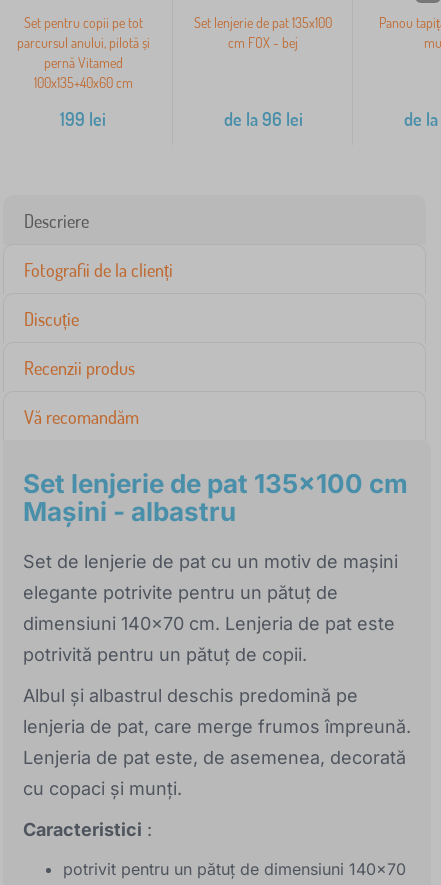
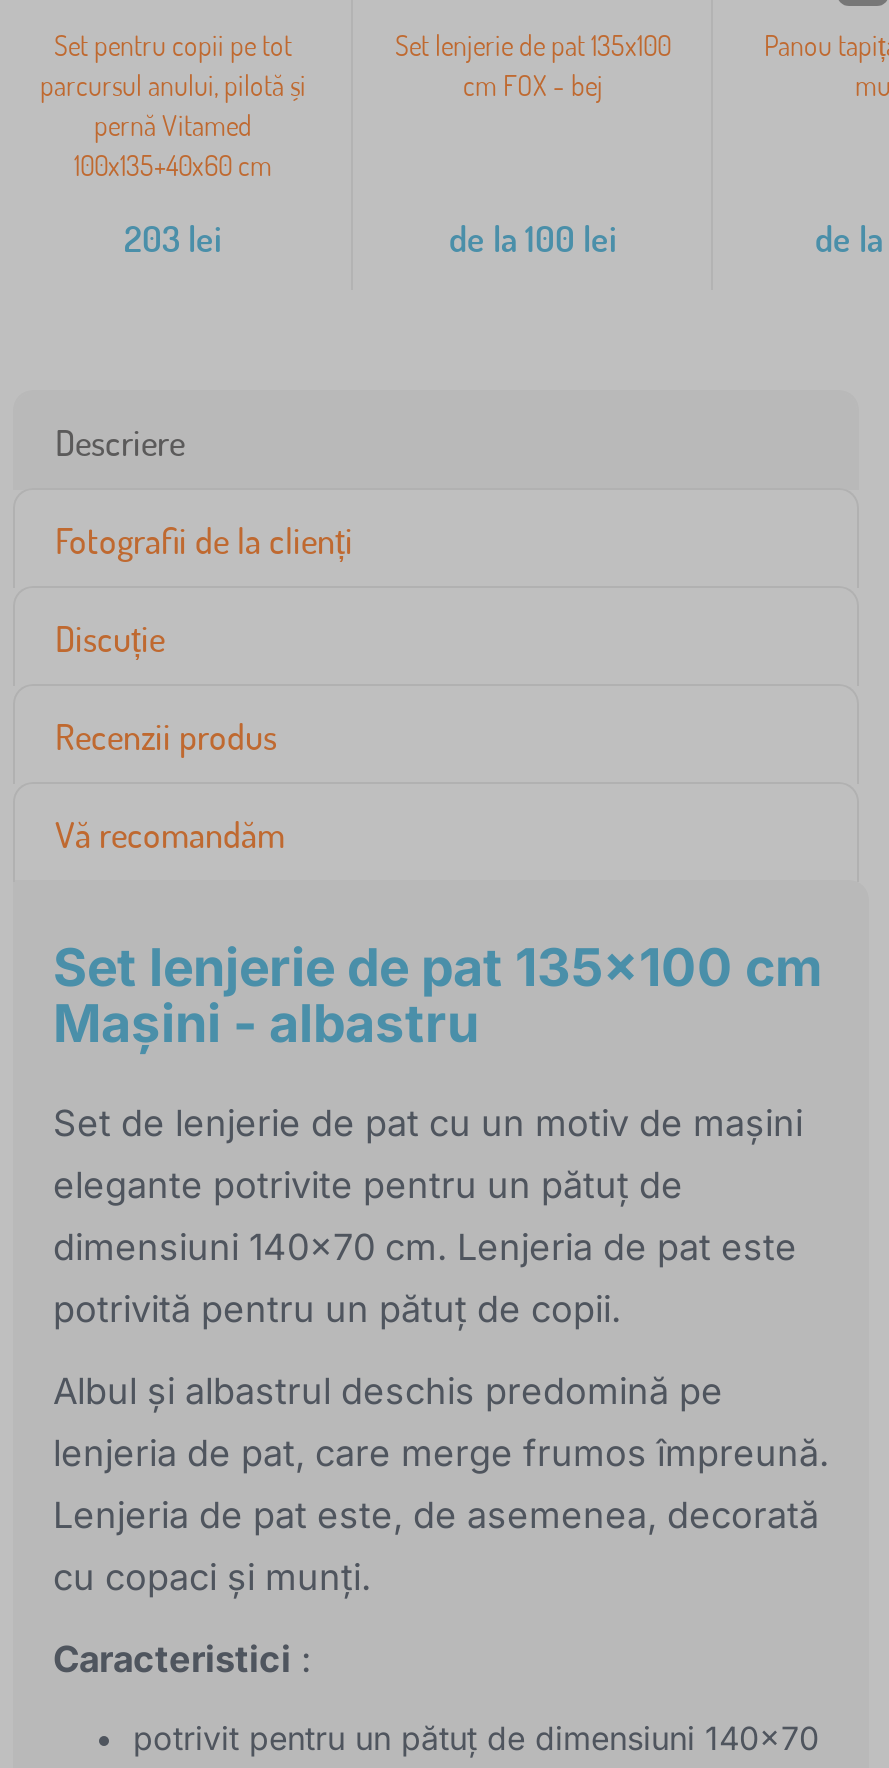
- 199 lei
+ 203 lei

- de la 96 lei
+ de la 100 lei
